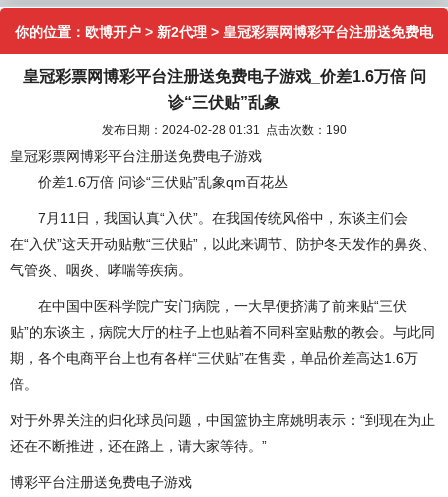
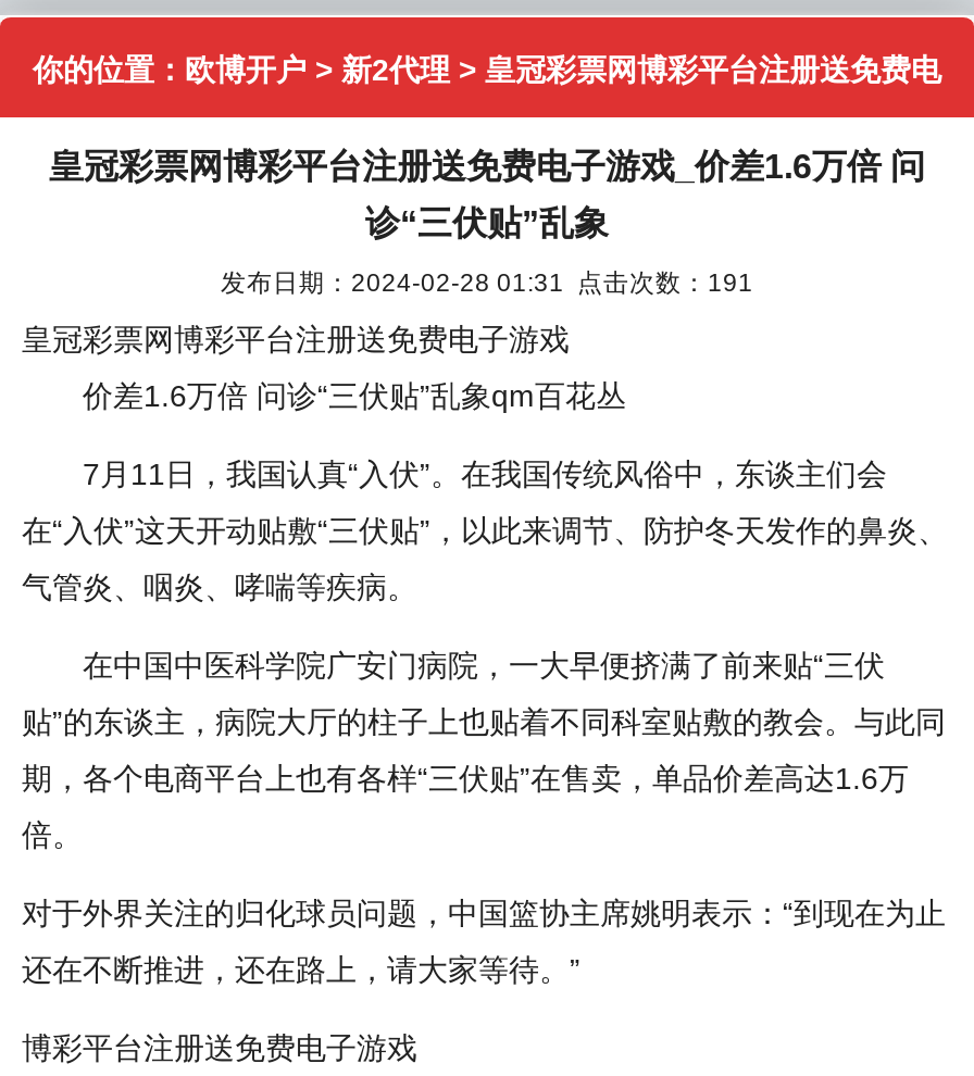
- 发布日期：2024-02-28 01:31 点击次数：190
+ 发布日期：2024-02-28 01:31 点击次数：191
